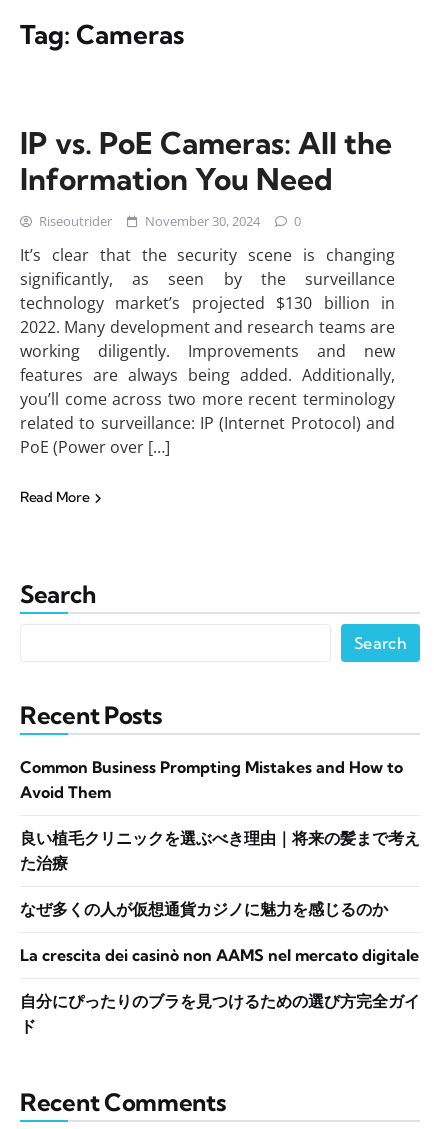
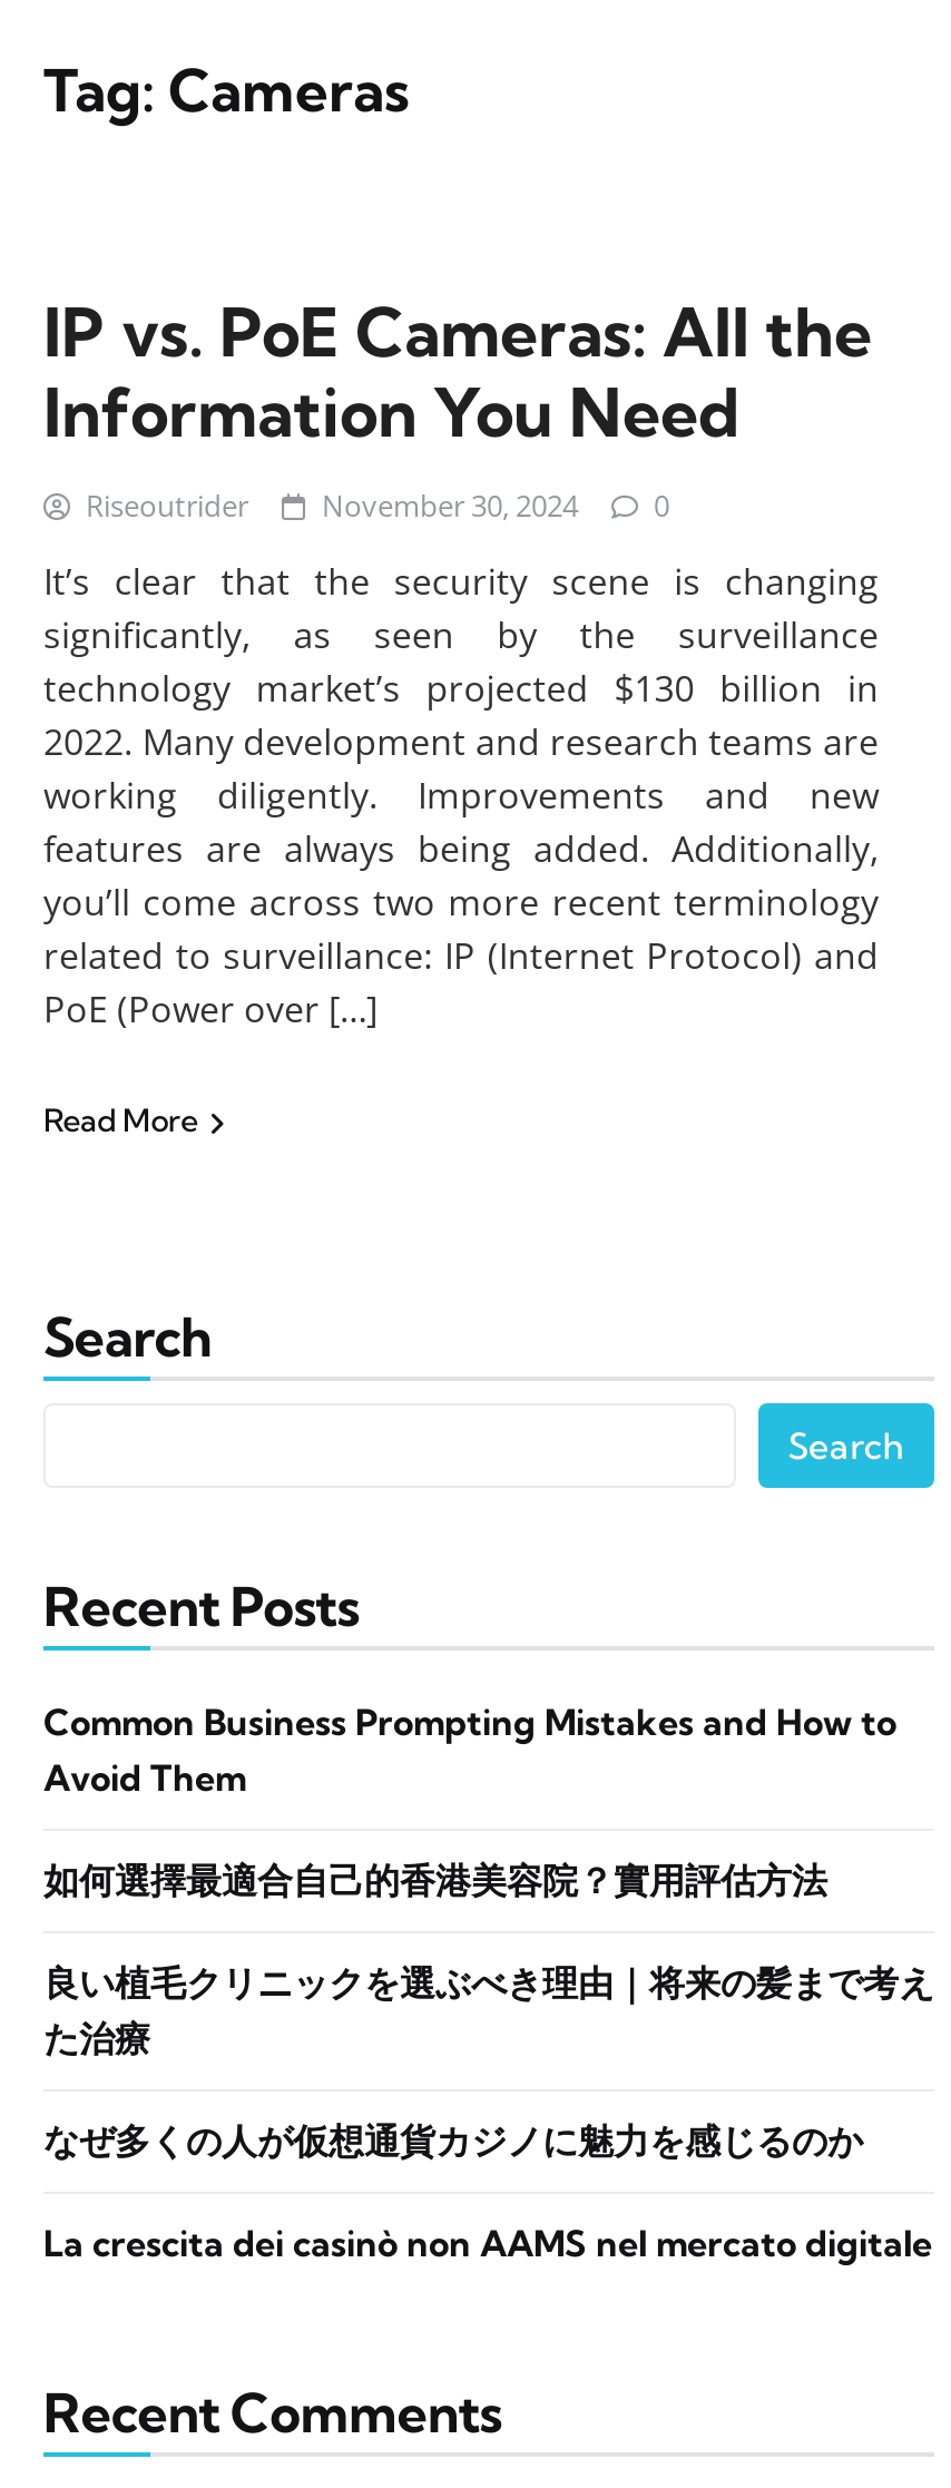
+ 如何選擇最適合自己的香港美容院？實用評估方法

moved down: 良い植毛クリニックを選ぶべき理由｜将来の髪まで考え | た治療 | なぜ多くの人が仮想通貨カジノに魅力を感じるのか | La crescita dei casinò non AAMS nel mercato digitale

- 自分にぴったりのブラを見つけるための選び方完全ガイ
- ド
